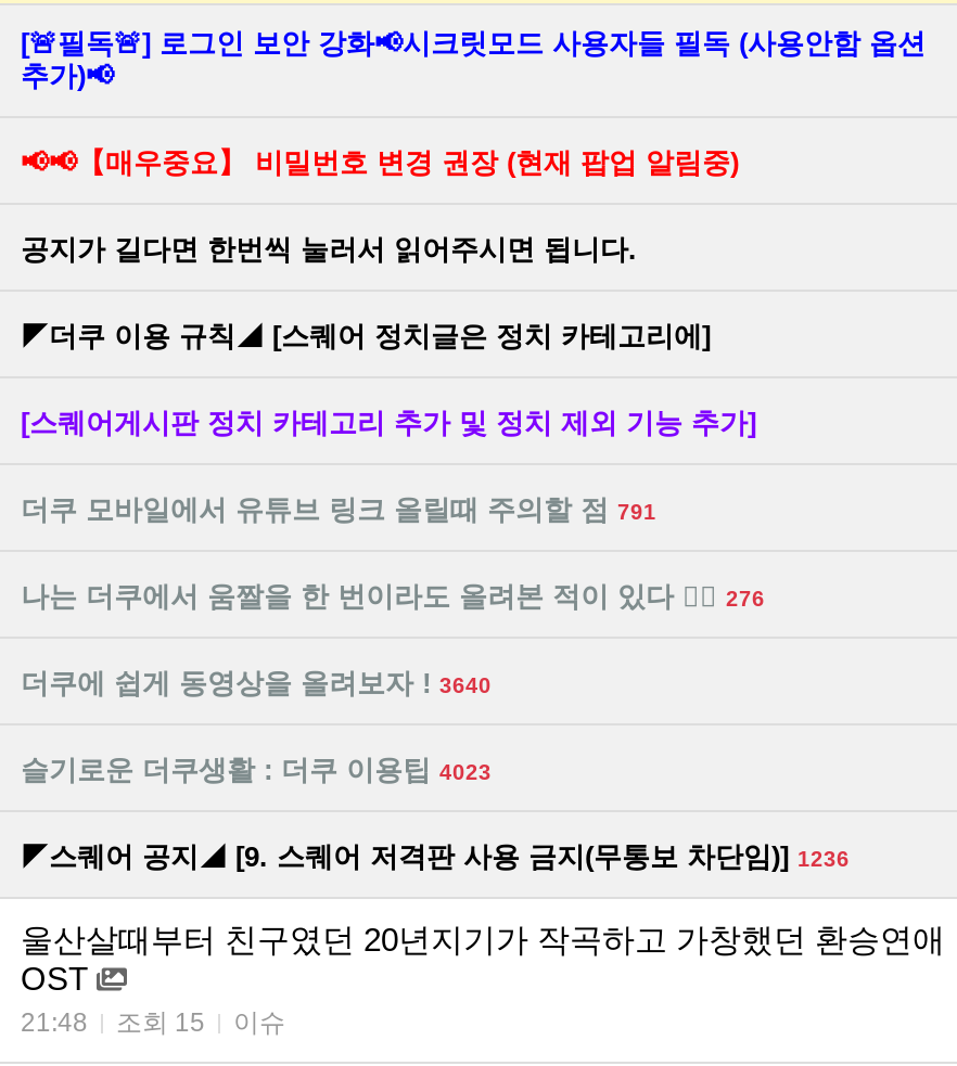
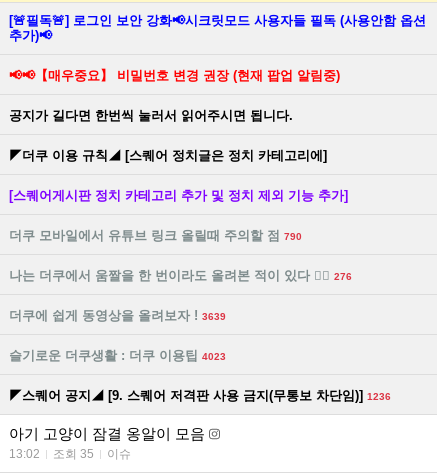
- 더쿠 모바일에서 유튜브 링크 올릴때 주의할 점 791
+ 더쿠 모바일에서 유튜브 링크 올릴때 주의할 점 790

- 더쿠에 쉽게 동영상을 올려보자 ! 3640
+ 더쿠에 쉽게 동영상을 올려보자 ! 3639

- 울산살때부터 친구였던 20년지기가 작곡하고 가창했던 환승연애
- OST
- 21:48
- 조회 15
+ 아기 고양이 잠결 옹알이 모음
+ 13:02
+ 조회 35
